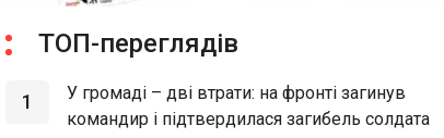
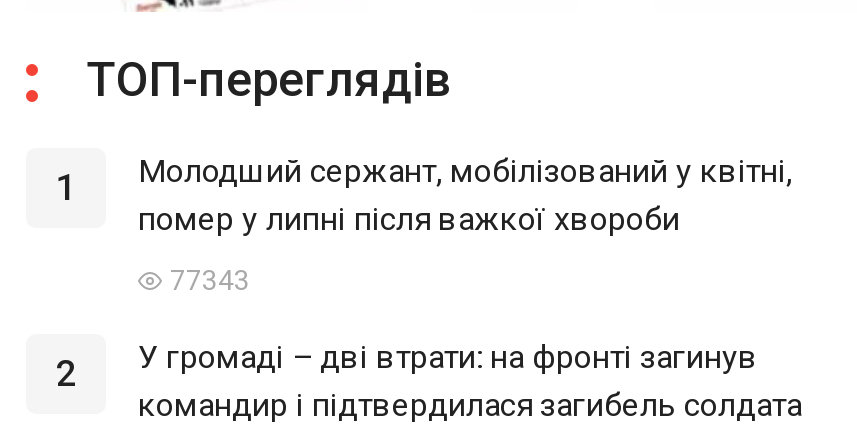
+ Молодший сержант, мобілізований у квітні,
+ помер у липні після важкої хвороби
+ 77343
+ 2
